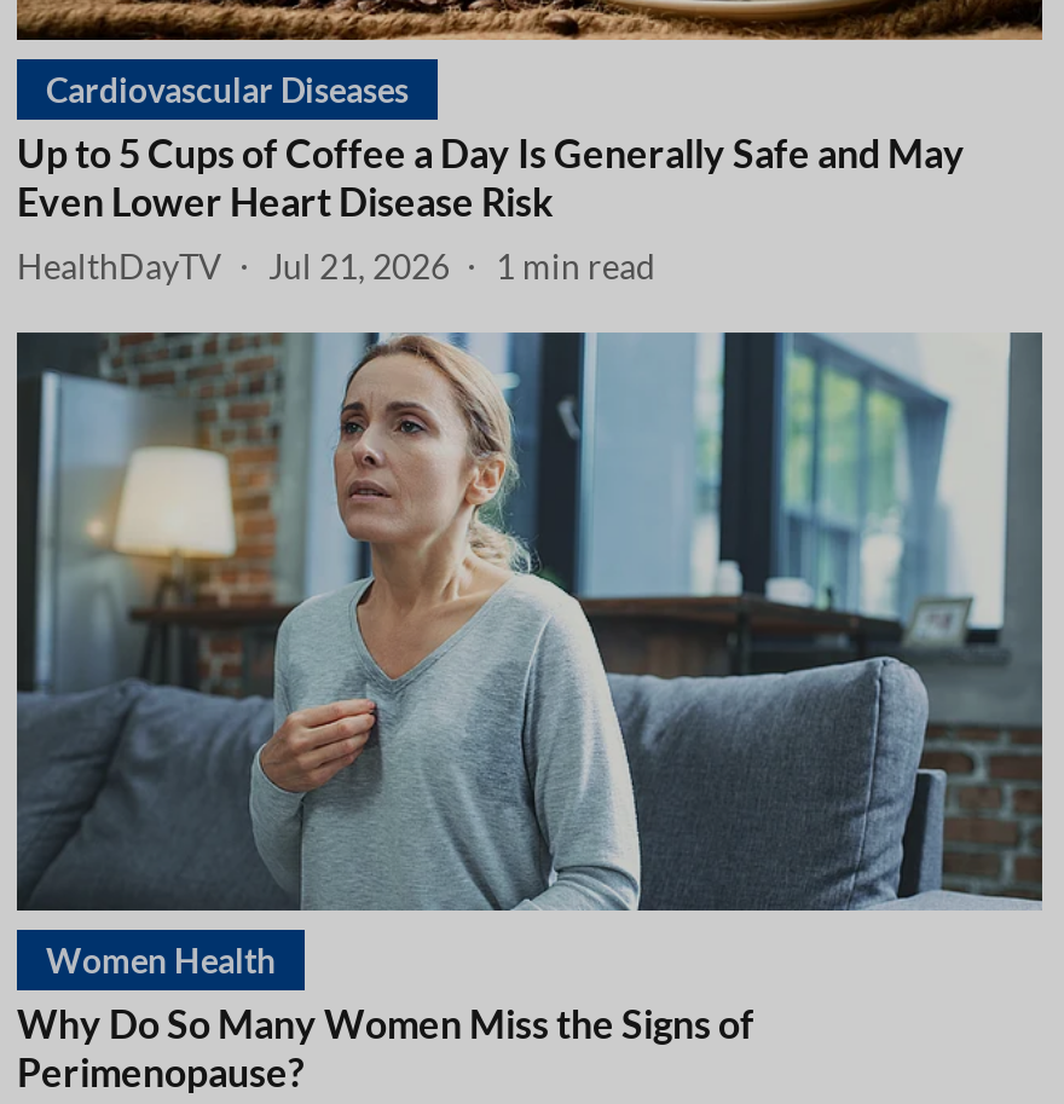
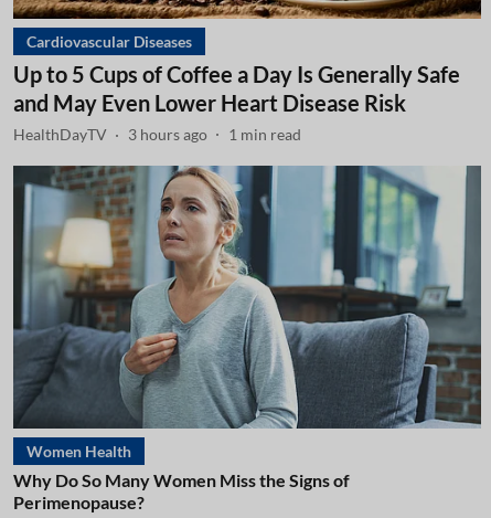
- HealthDayTV Jul 21, 2026 1 min read
+ HealthDayTV 3 hours ago 1 min read
